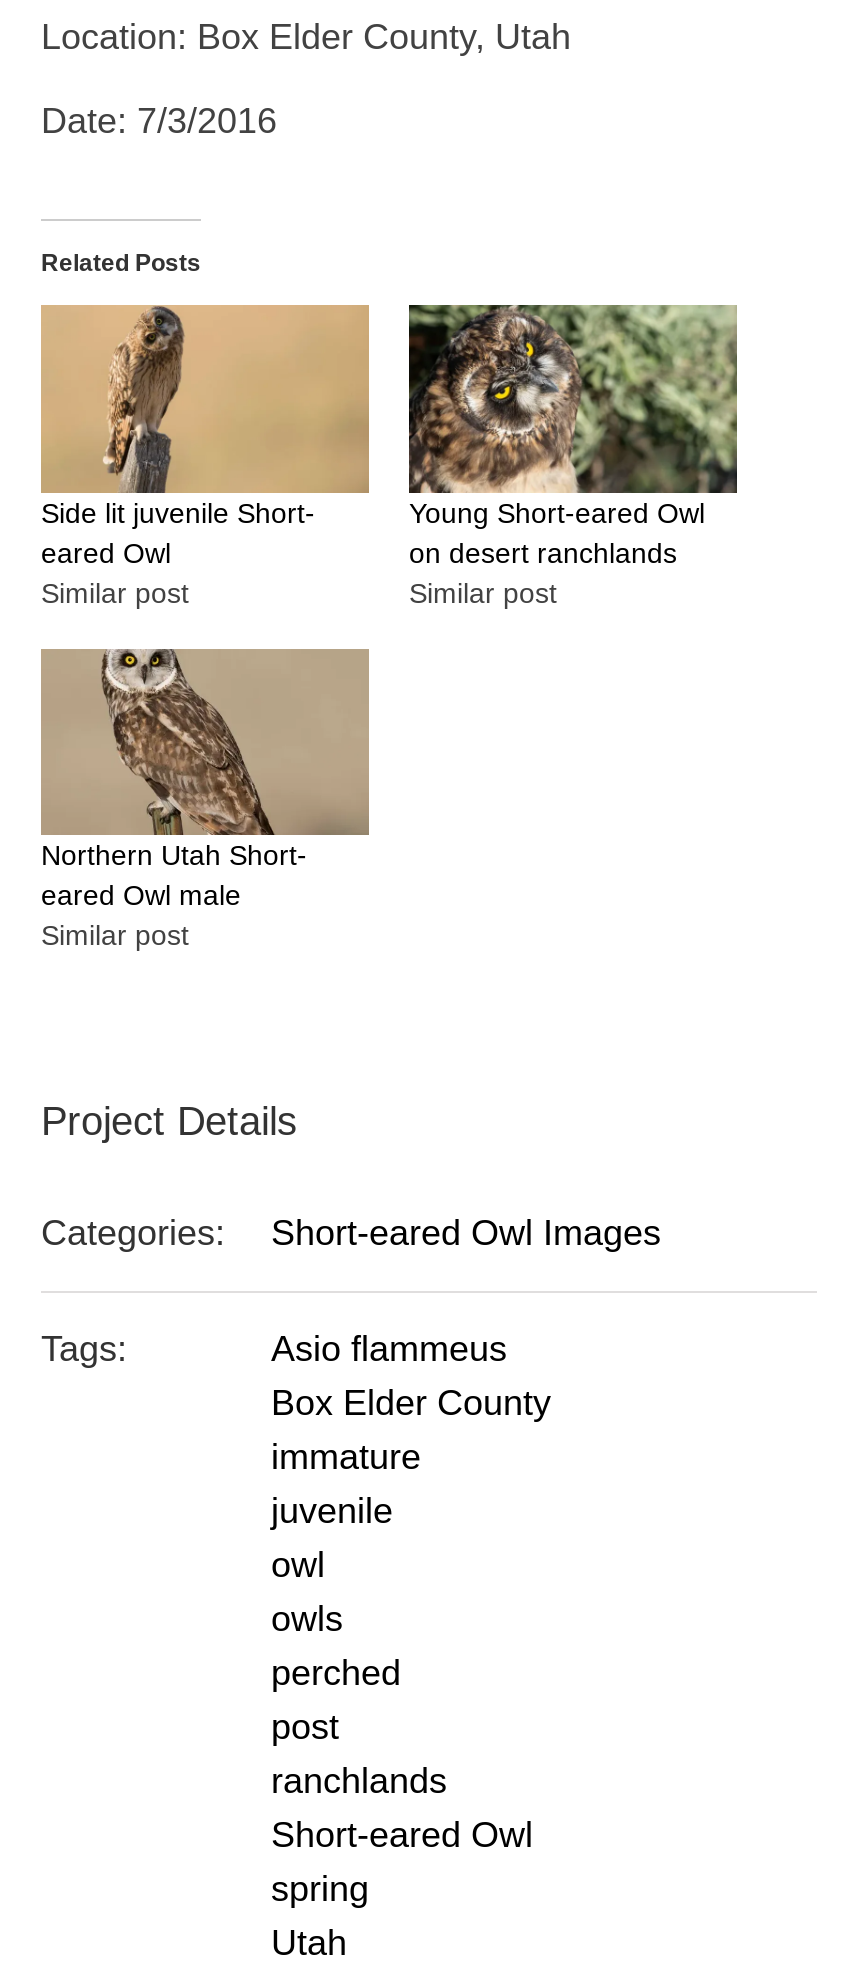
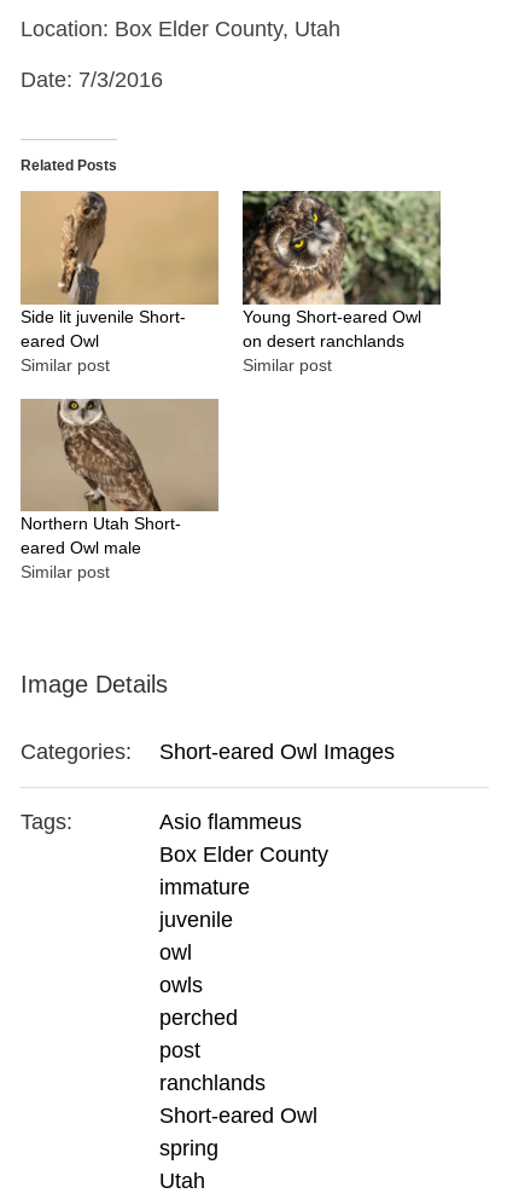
- Project Details
+ Image Details
